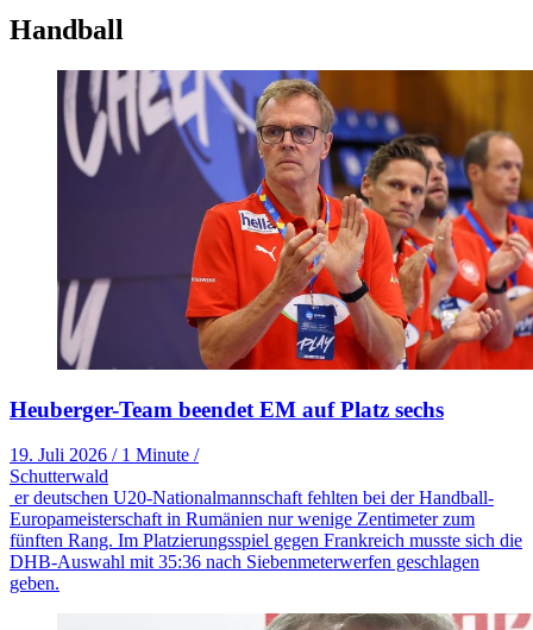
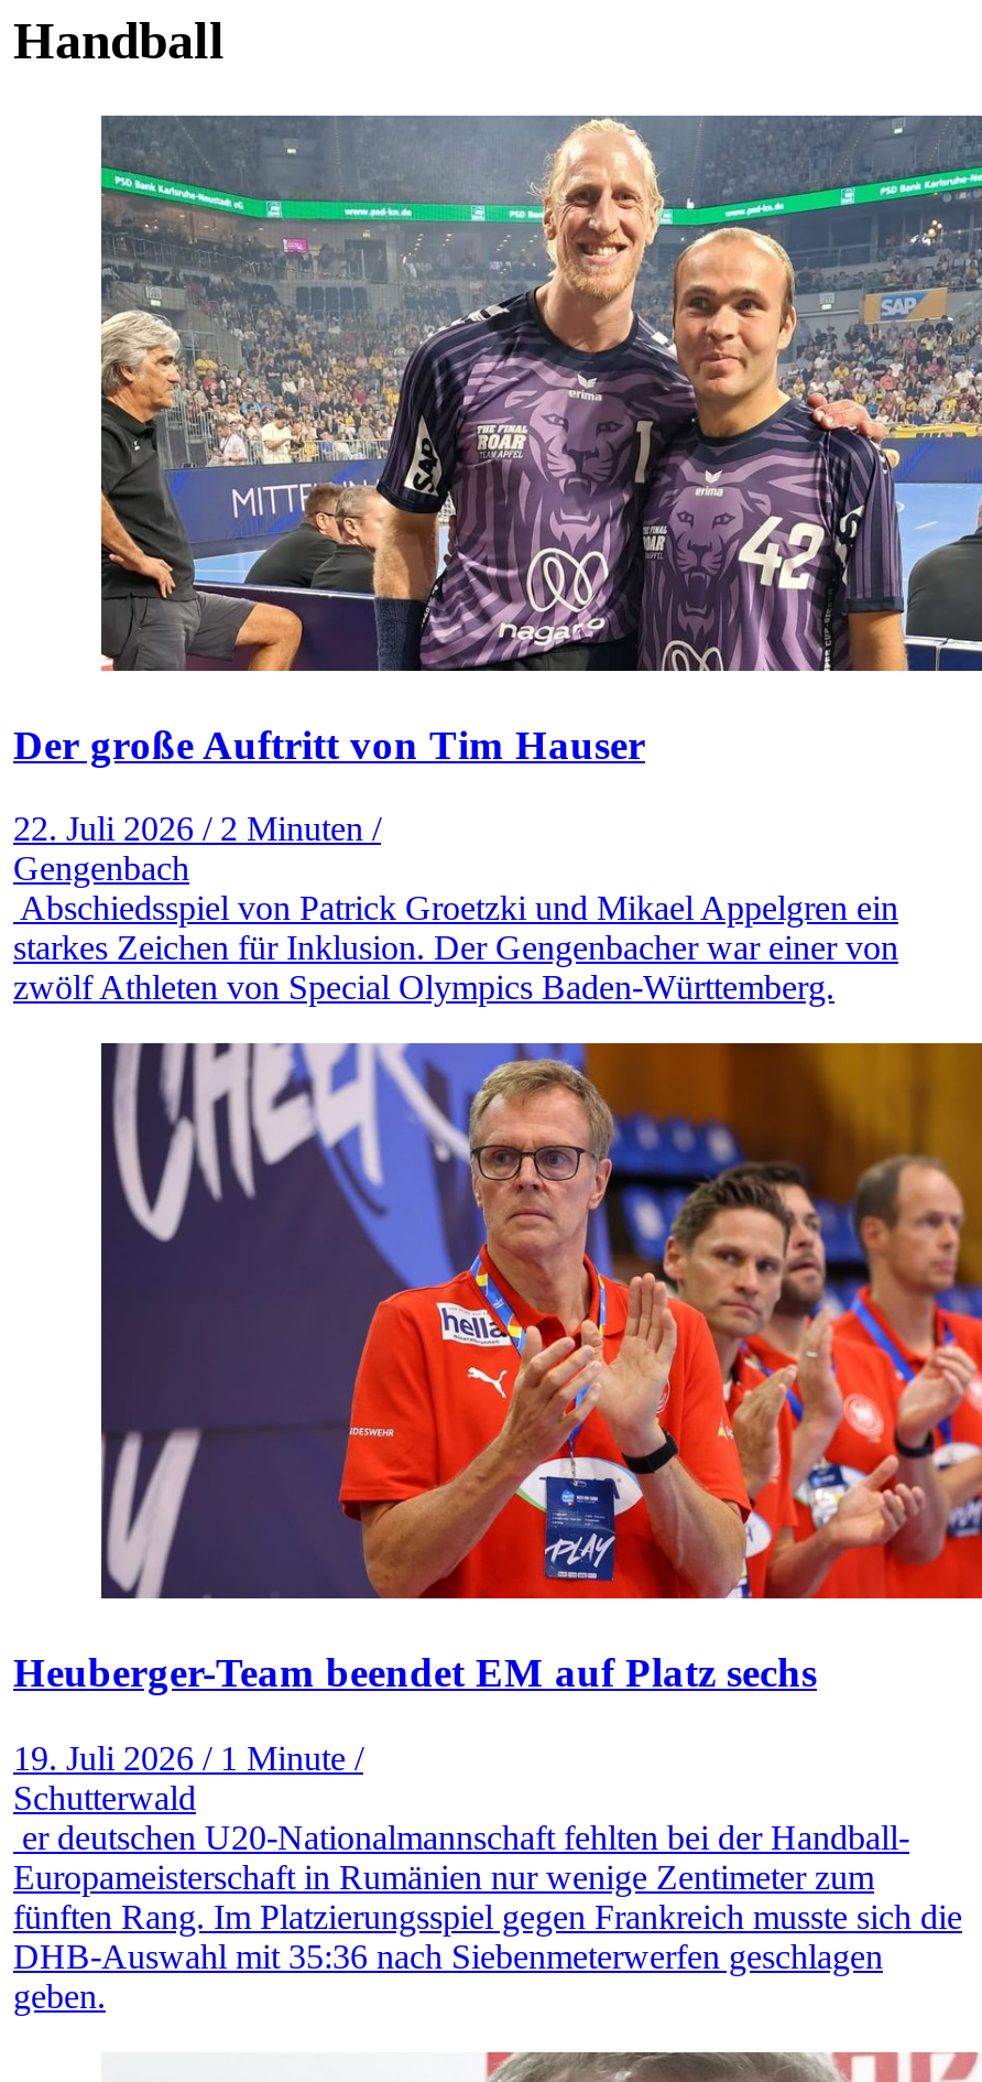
+ [image]
+ Der große Auftritt von Tim Hauser
+ 22. Juli 2026 / 2 Minuten /
+ Gengenbach
+ Abschiedsspiel von Patrick Groetzki und Mikael Appelgren ein
+ starkes Zeichen für Inklusion. Der Gengenbacher war einer von
+ zwölf Athleten von Special Olympics Baden-Württemberg.
